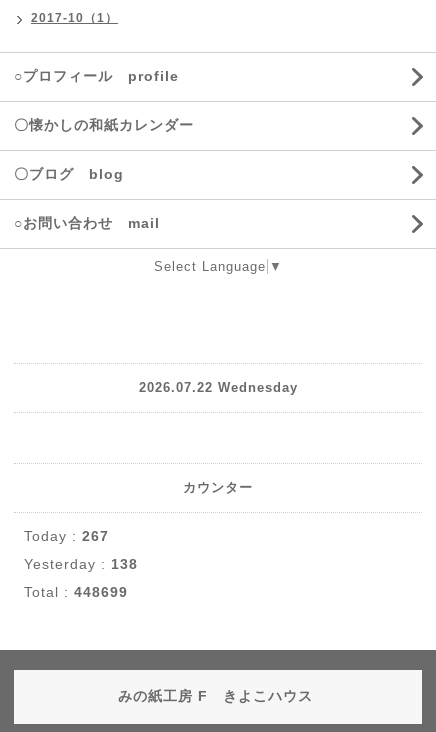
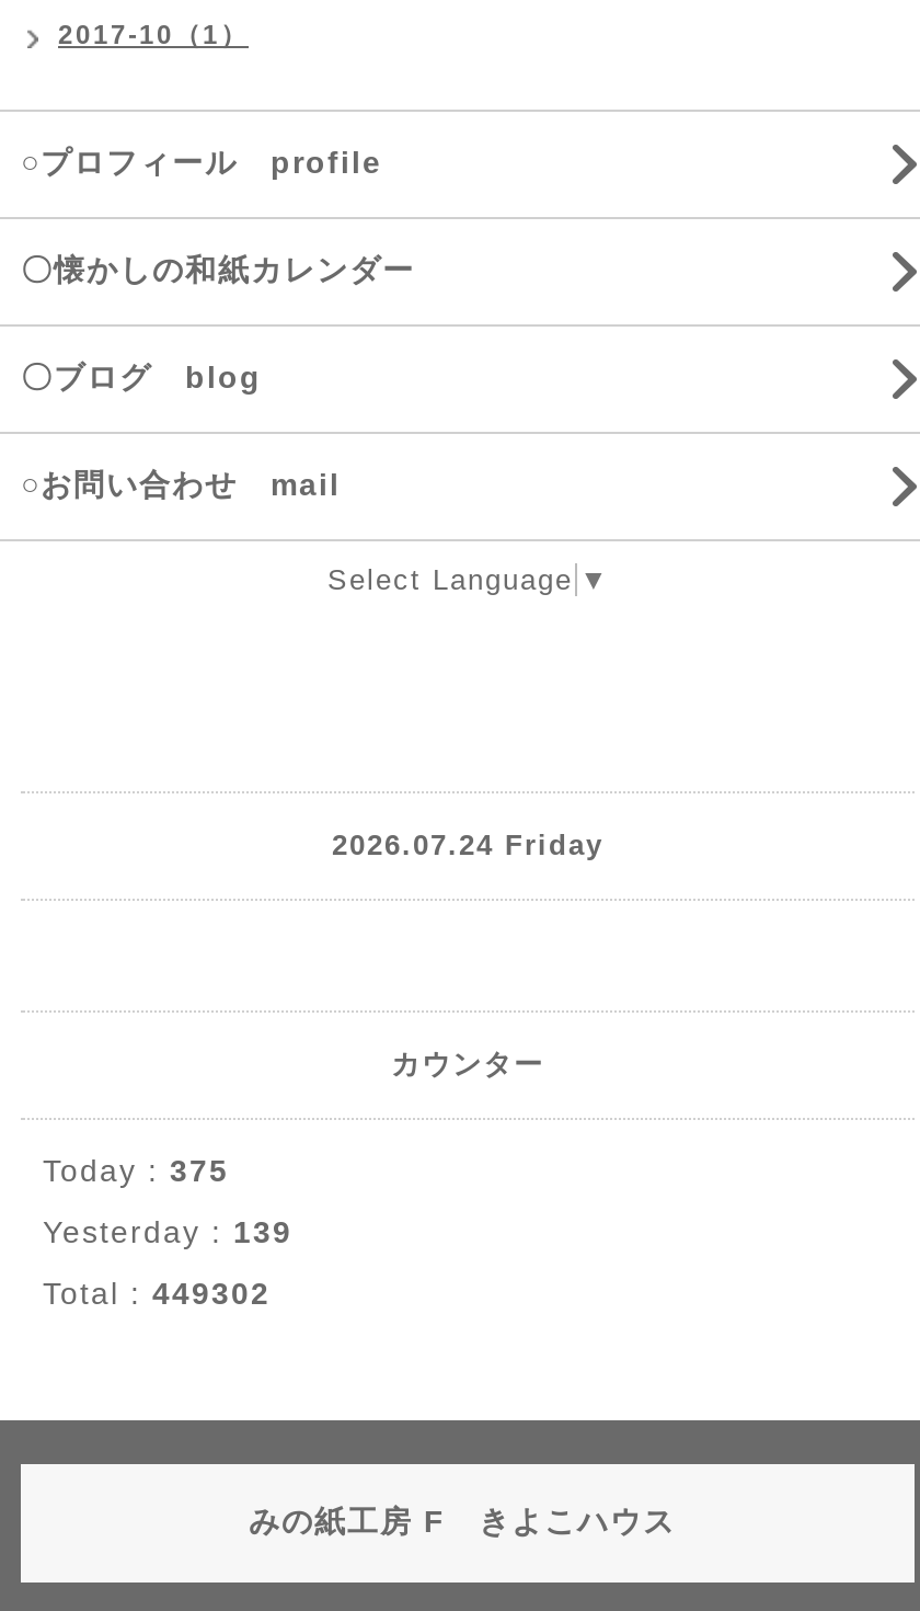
- 2026.07.22 Wednesday
+ 2026.07.24 Friday

- Today : 267
+ Today : 375

- Yesterday : 138
+ Yesterday : 139

- Total : 448699
+ Total : 449302
